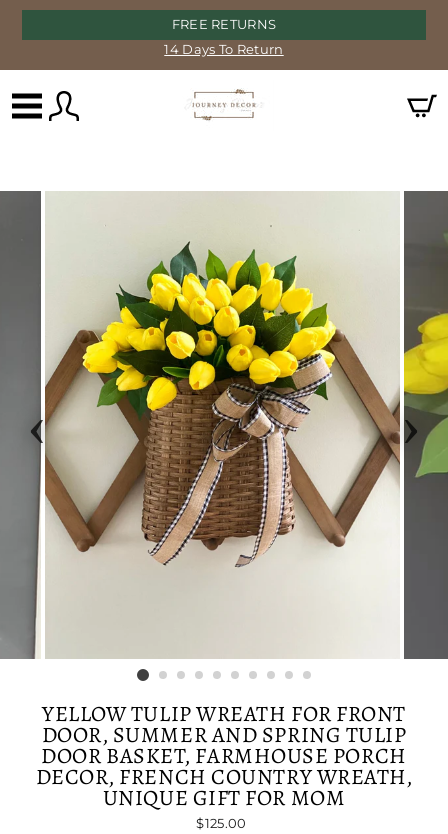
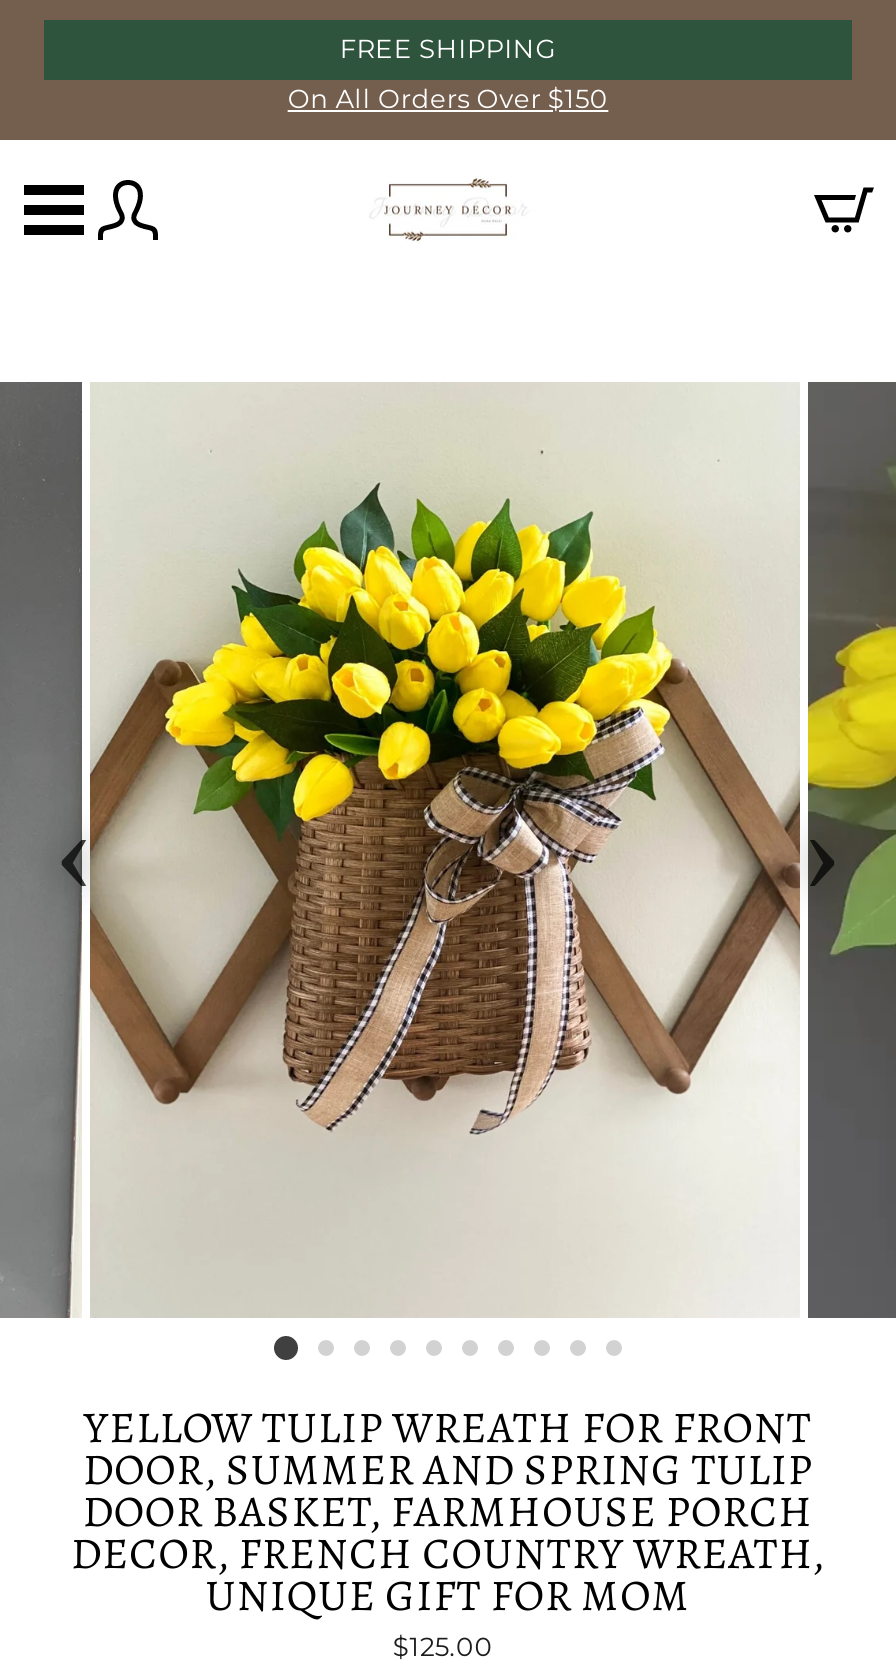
- FREE RETURNS
+ FREE SHIPPING

- 14 Days To Return
+ On All Orders Over $150
